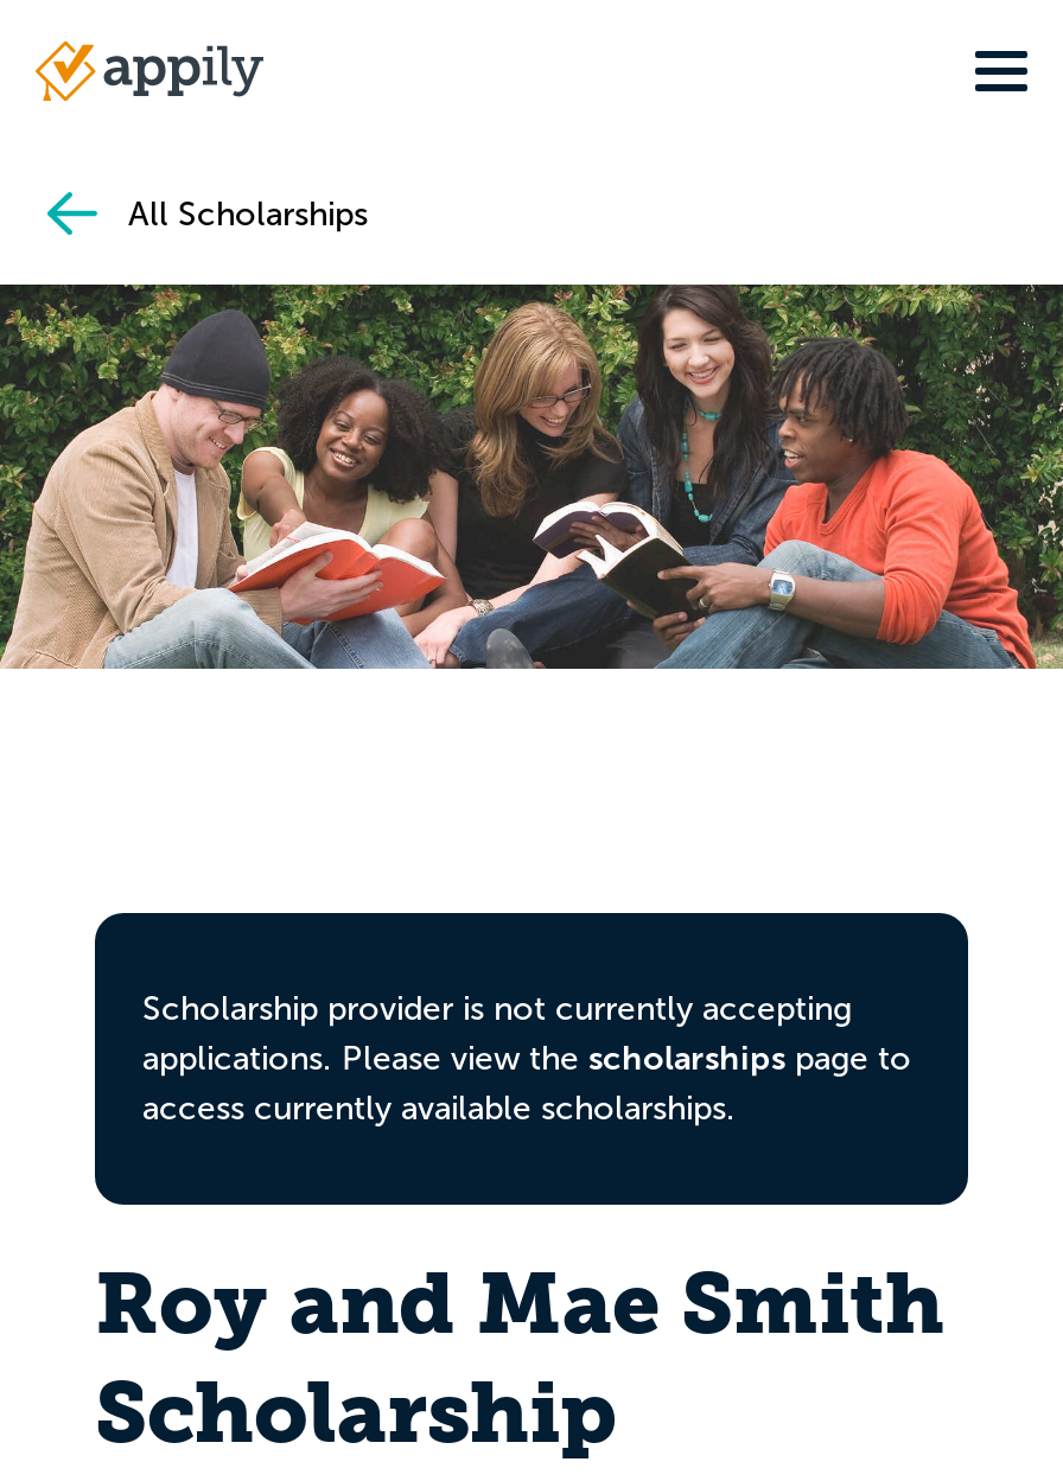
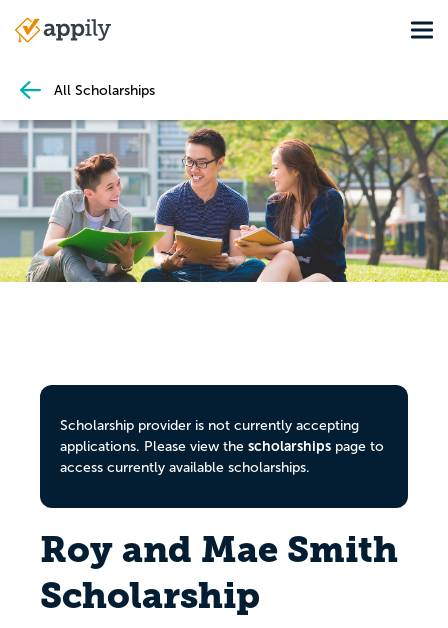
- [image]
+ [image]
